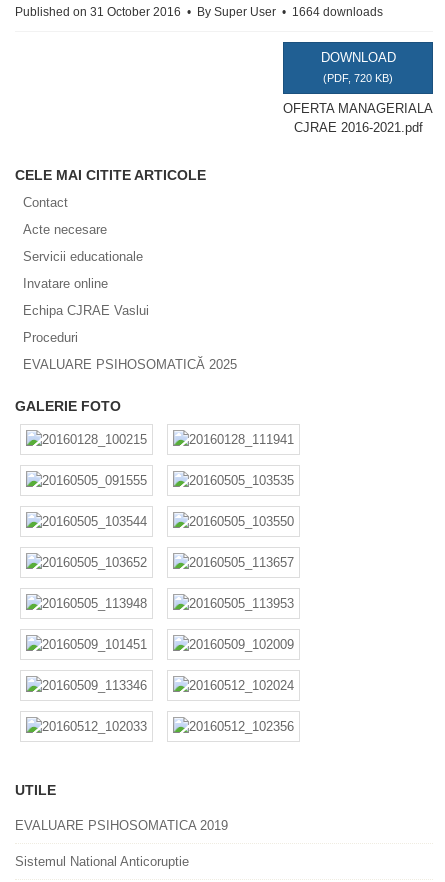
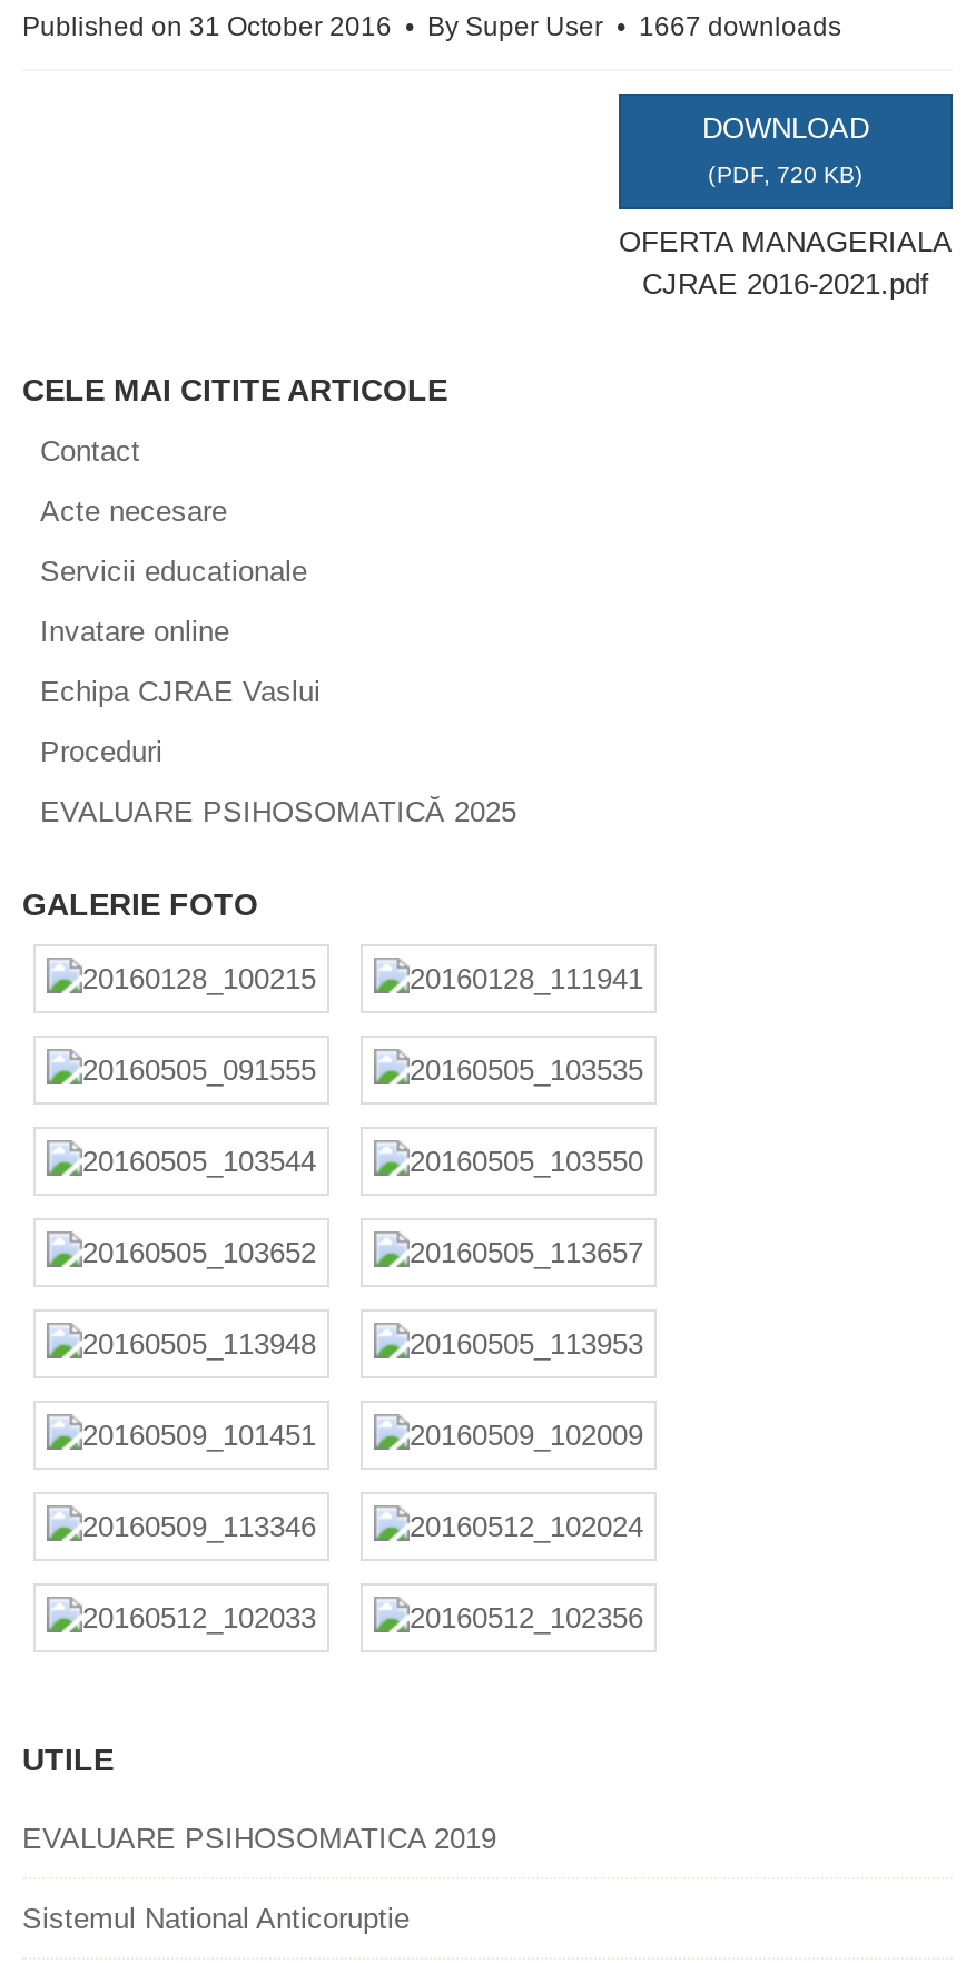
- Published on 31 October 2016 By Super User 1664 downloads
+ Published on 31 October 2016 By Super User 1667 downloads
